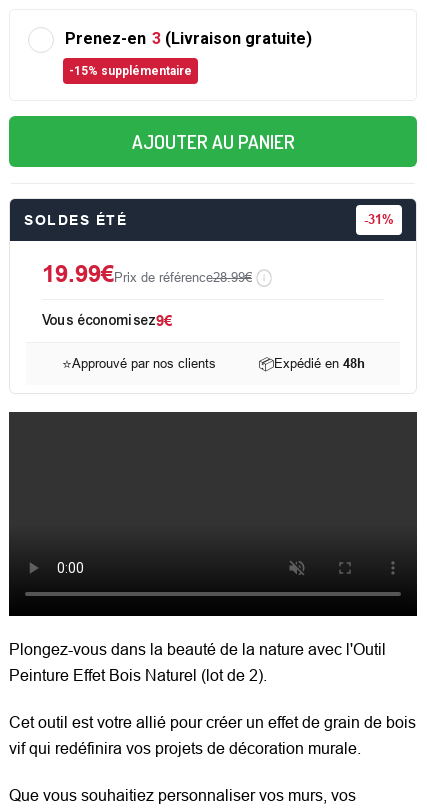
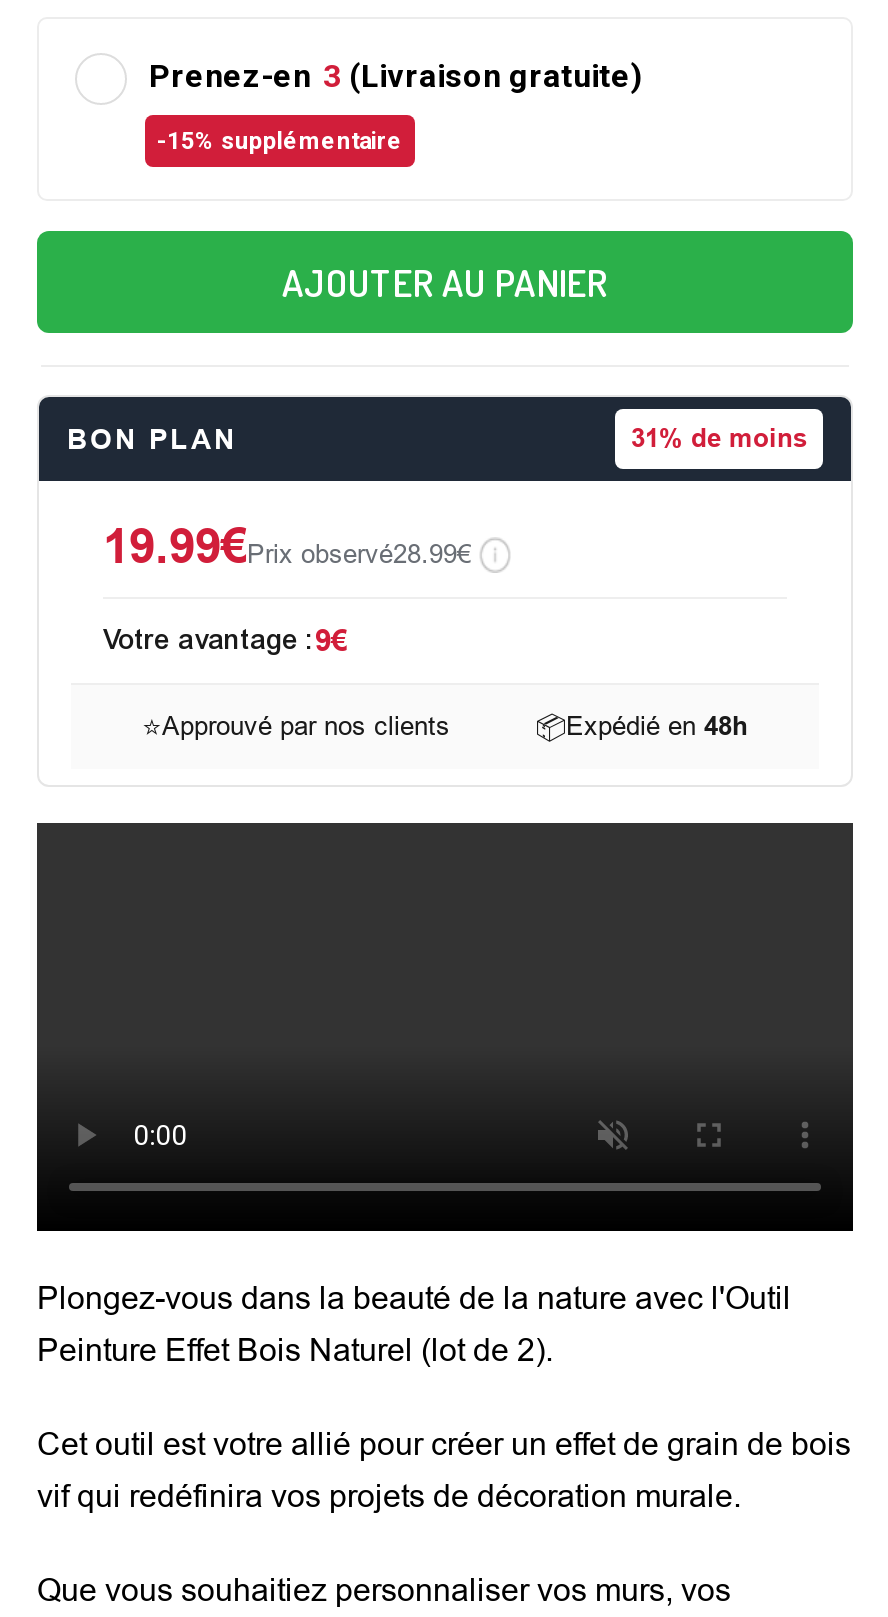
- SOLDES ÉTÉ
- - 31%
+ BON PLAN
+ 31% de moins

- 19.99€Prix de référence28.99€
+ 19.99€Prix observé28.99€

- Vous économisez 9€
+ Votre avantage : 9€
